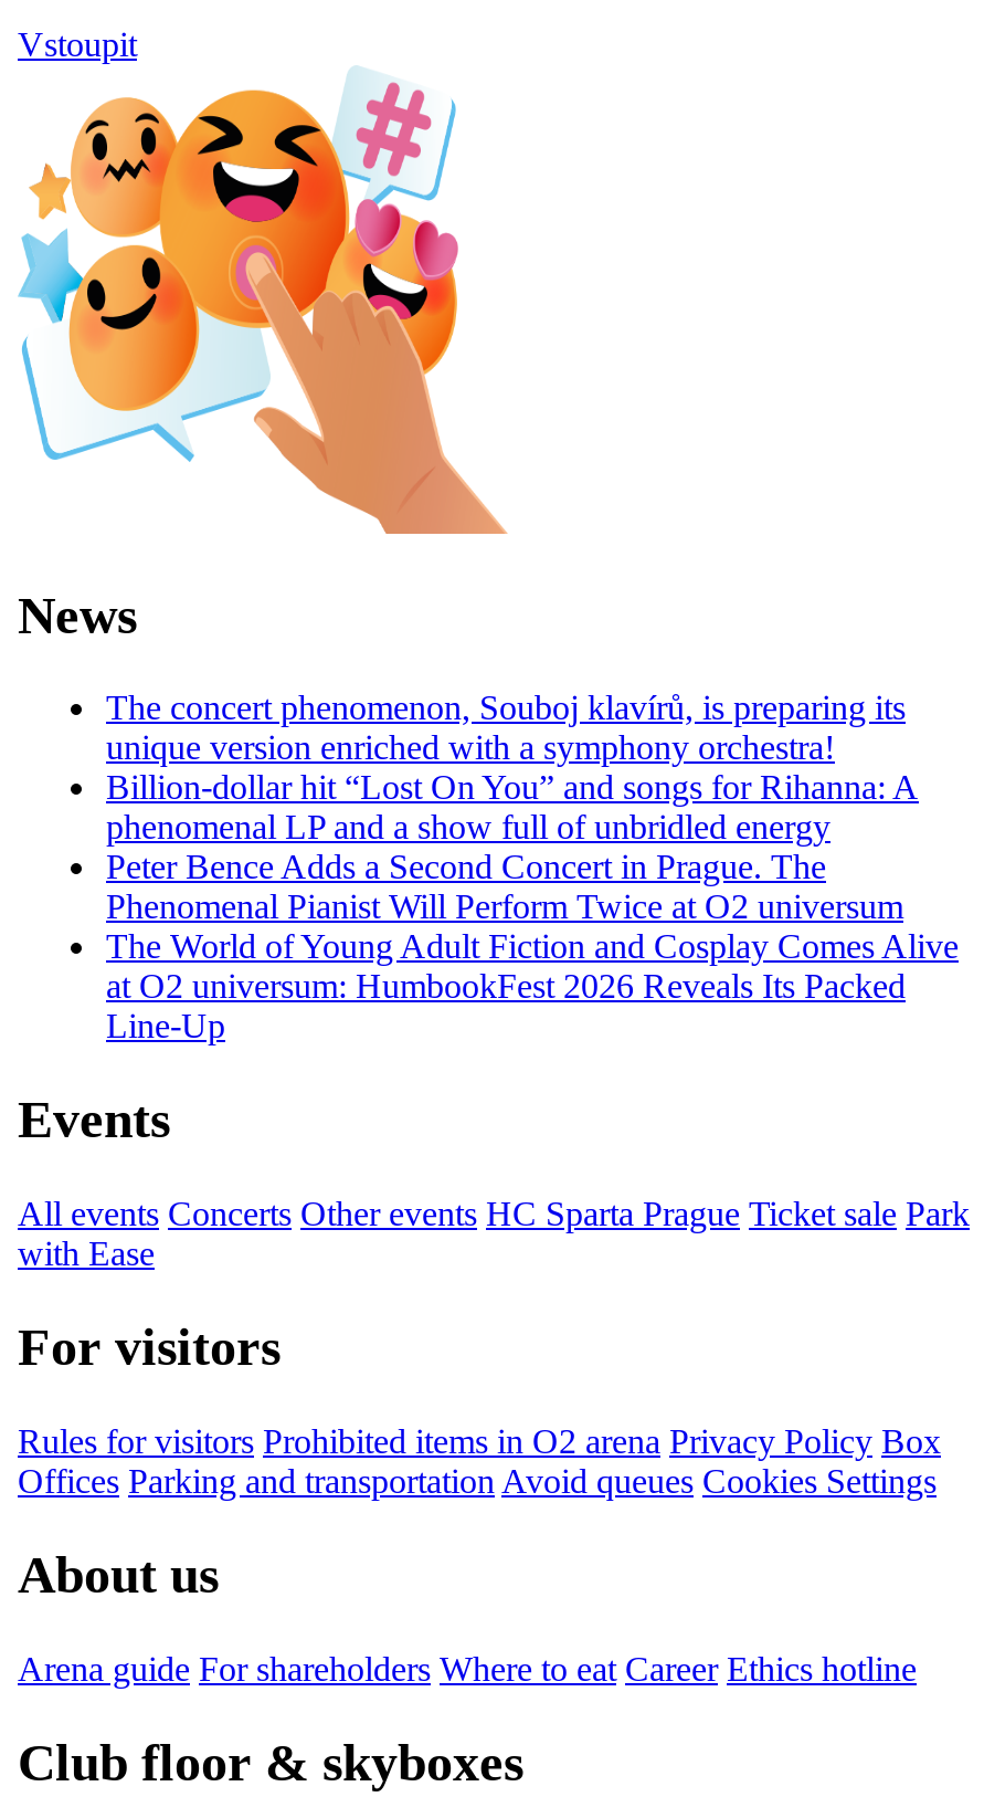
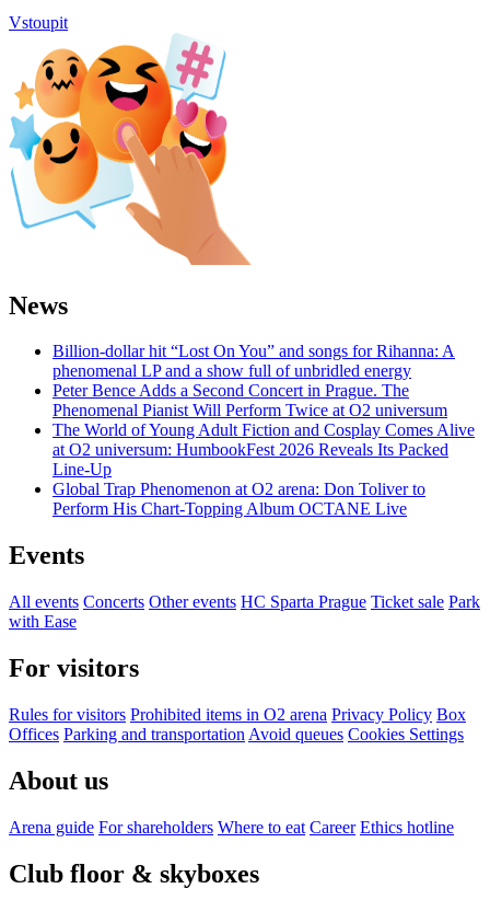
- The concert phenomenon, Souboj klavírů, is preparing its
- unique version enriched with a symphony orchestra!

moved up: Billion-dollar hit “Lost On You” and songs for Rihanna: A | phenomenal LP and a show full of unbridled energy | Peter Bence Adds a Second Concert in Prague. The | Phenomenal Pianist Will Perform Twice at O2 universum | The World of Young Adult Fiction and Cosplay Comes Alive | at O2 universum: HumbookFest 2026 Reveals Its Packed | Line-Up

+ Global Trap Phenomenon at O2 arena: Don Toliver to
+ Perform His Chart-Topping Album OCTANE Live
